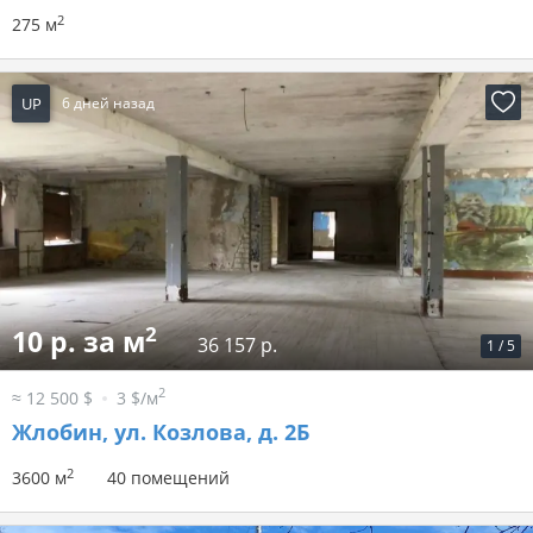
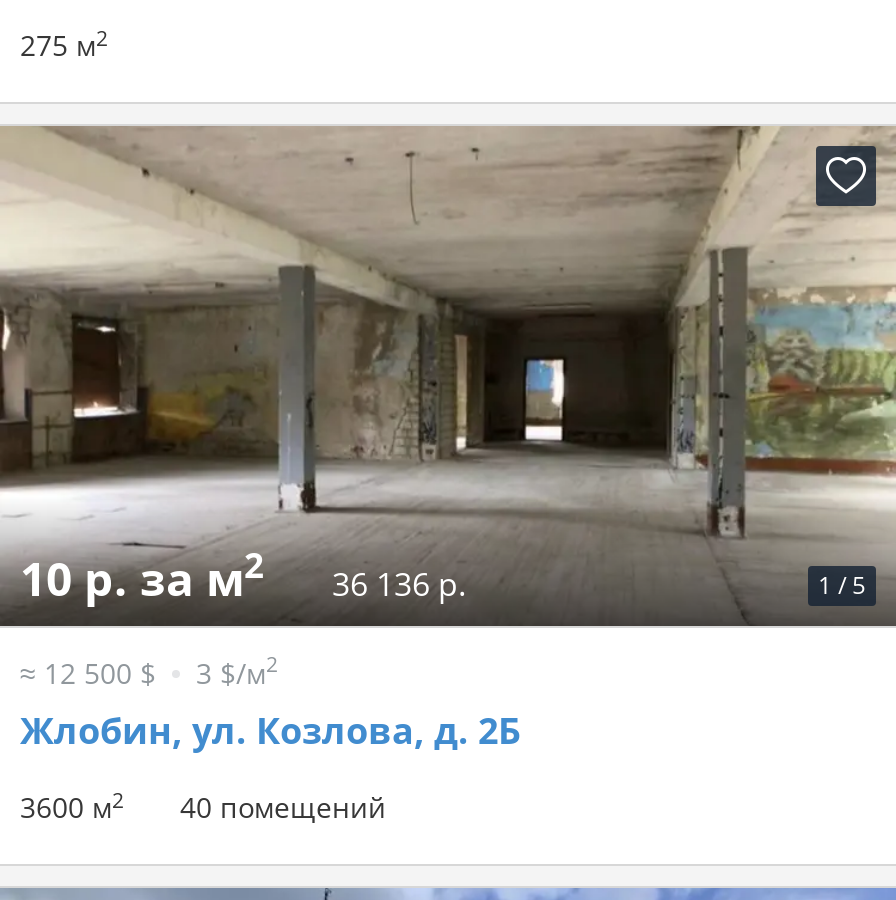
- UP
- 6 дней назад

- 36 157 р.
+ 36 136 р.
